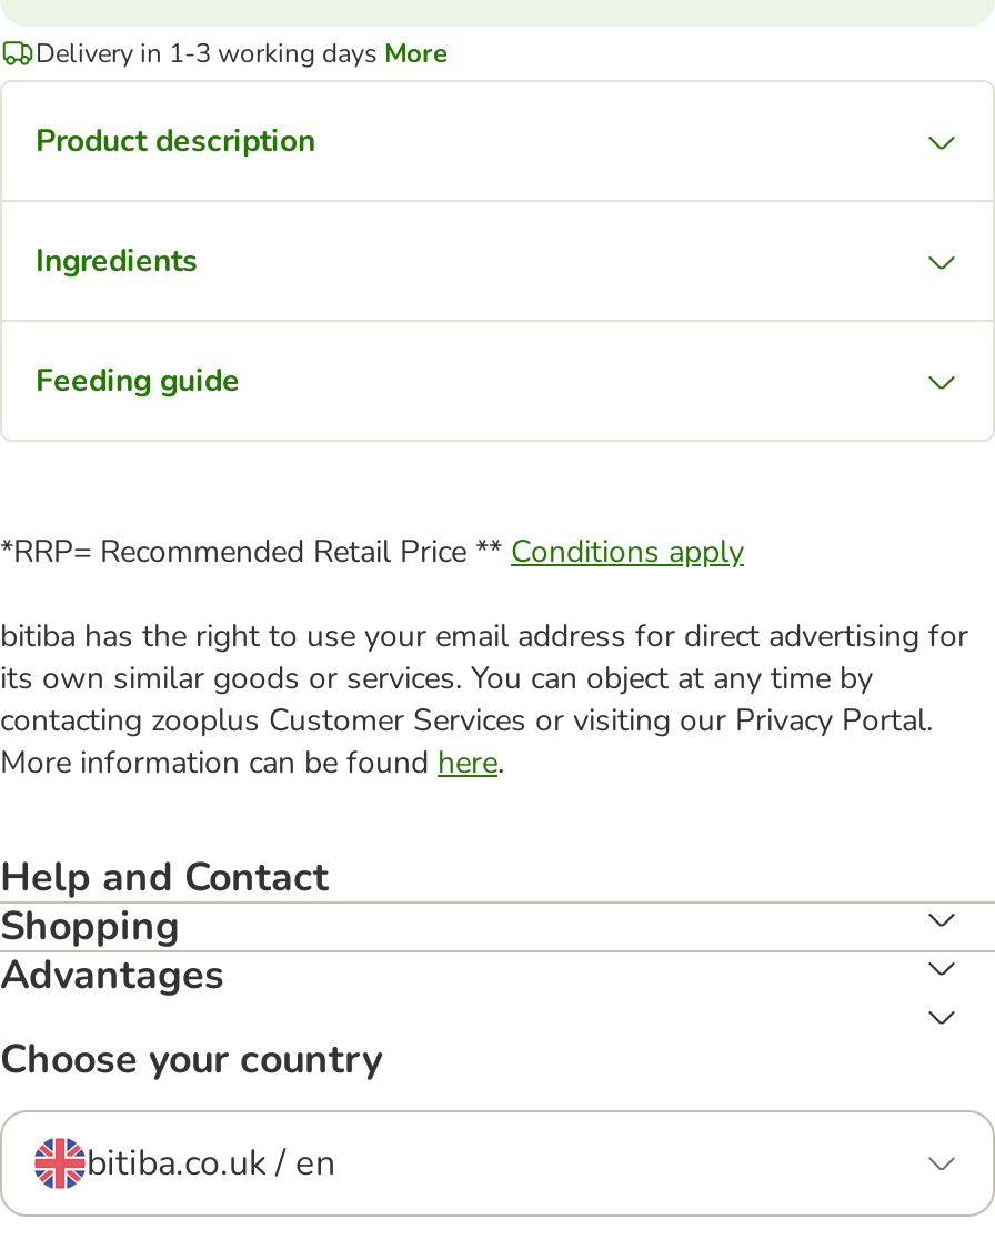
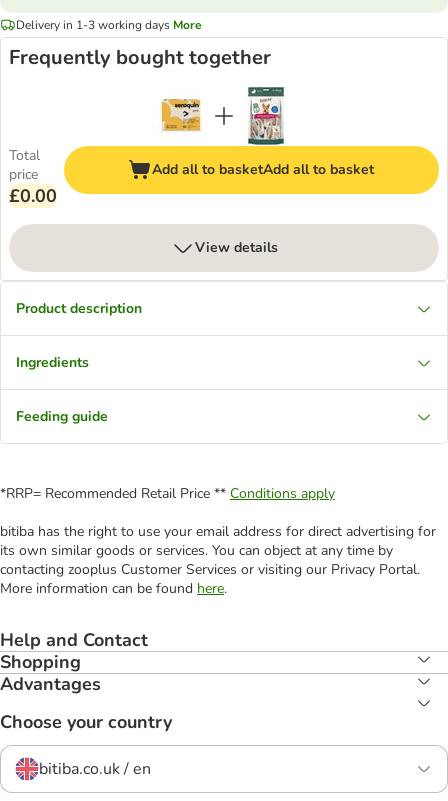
+ Frequently bought together

+ Total
+ price
+ £0.00

+ [image]
+ Add all to basketAdd all to basket

+ View details
